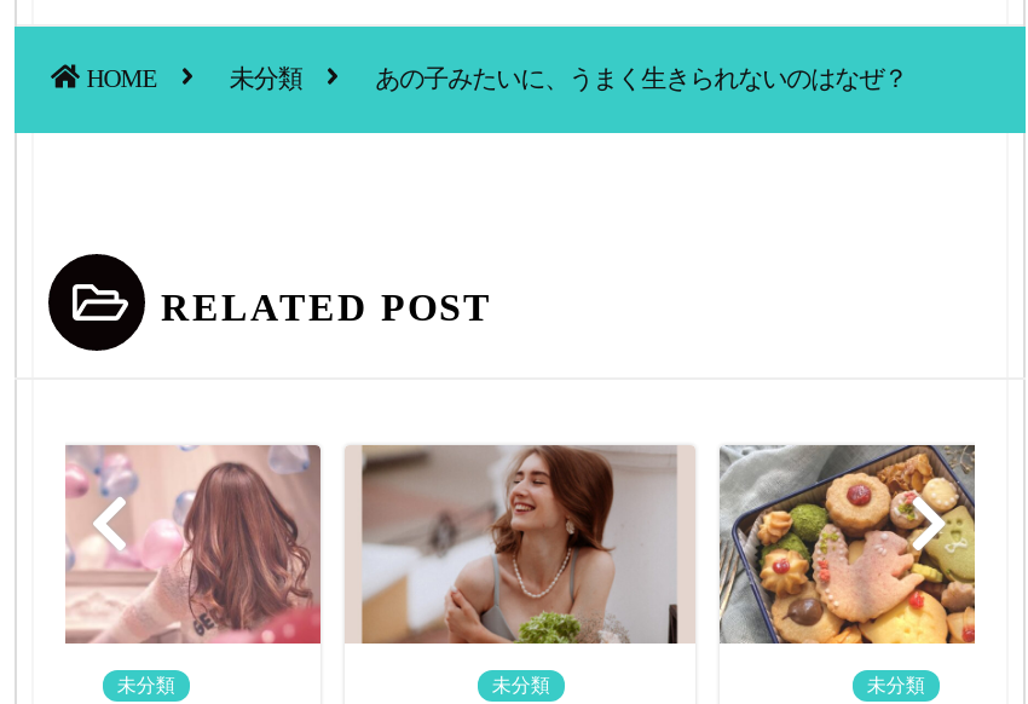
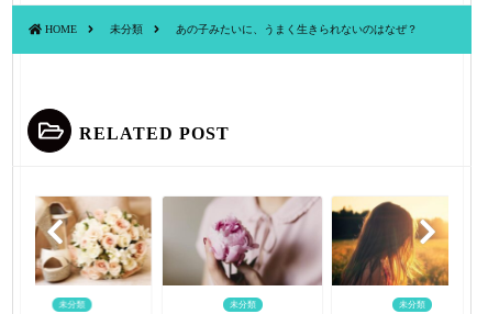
- [image]
+ [image]

- [image]
+ [image]

- [image]
+ [image]
